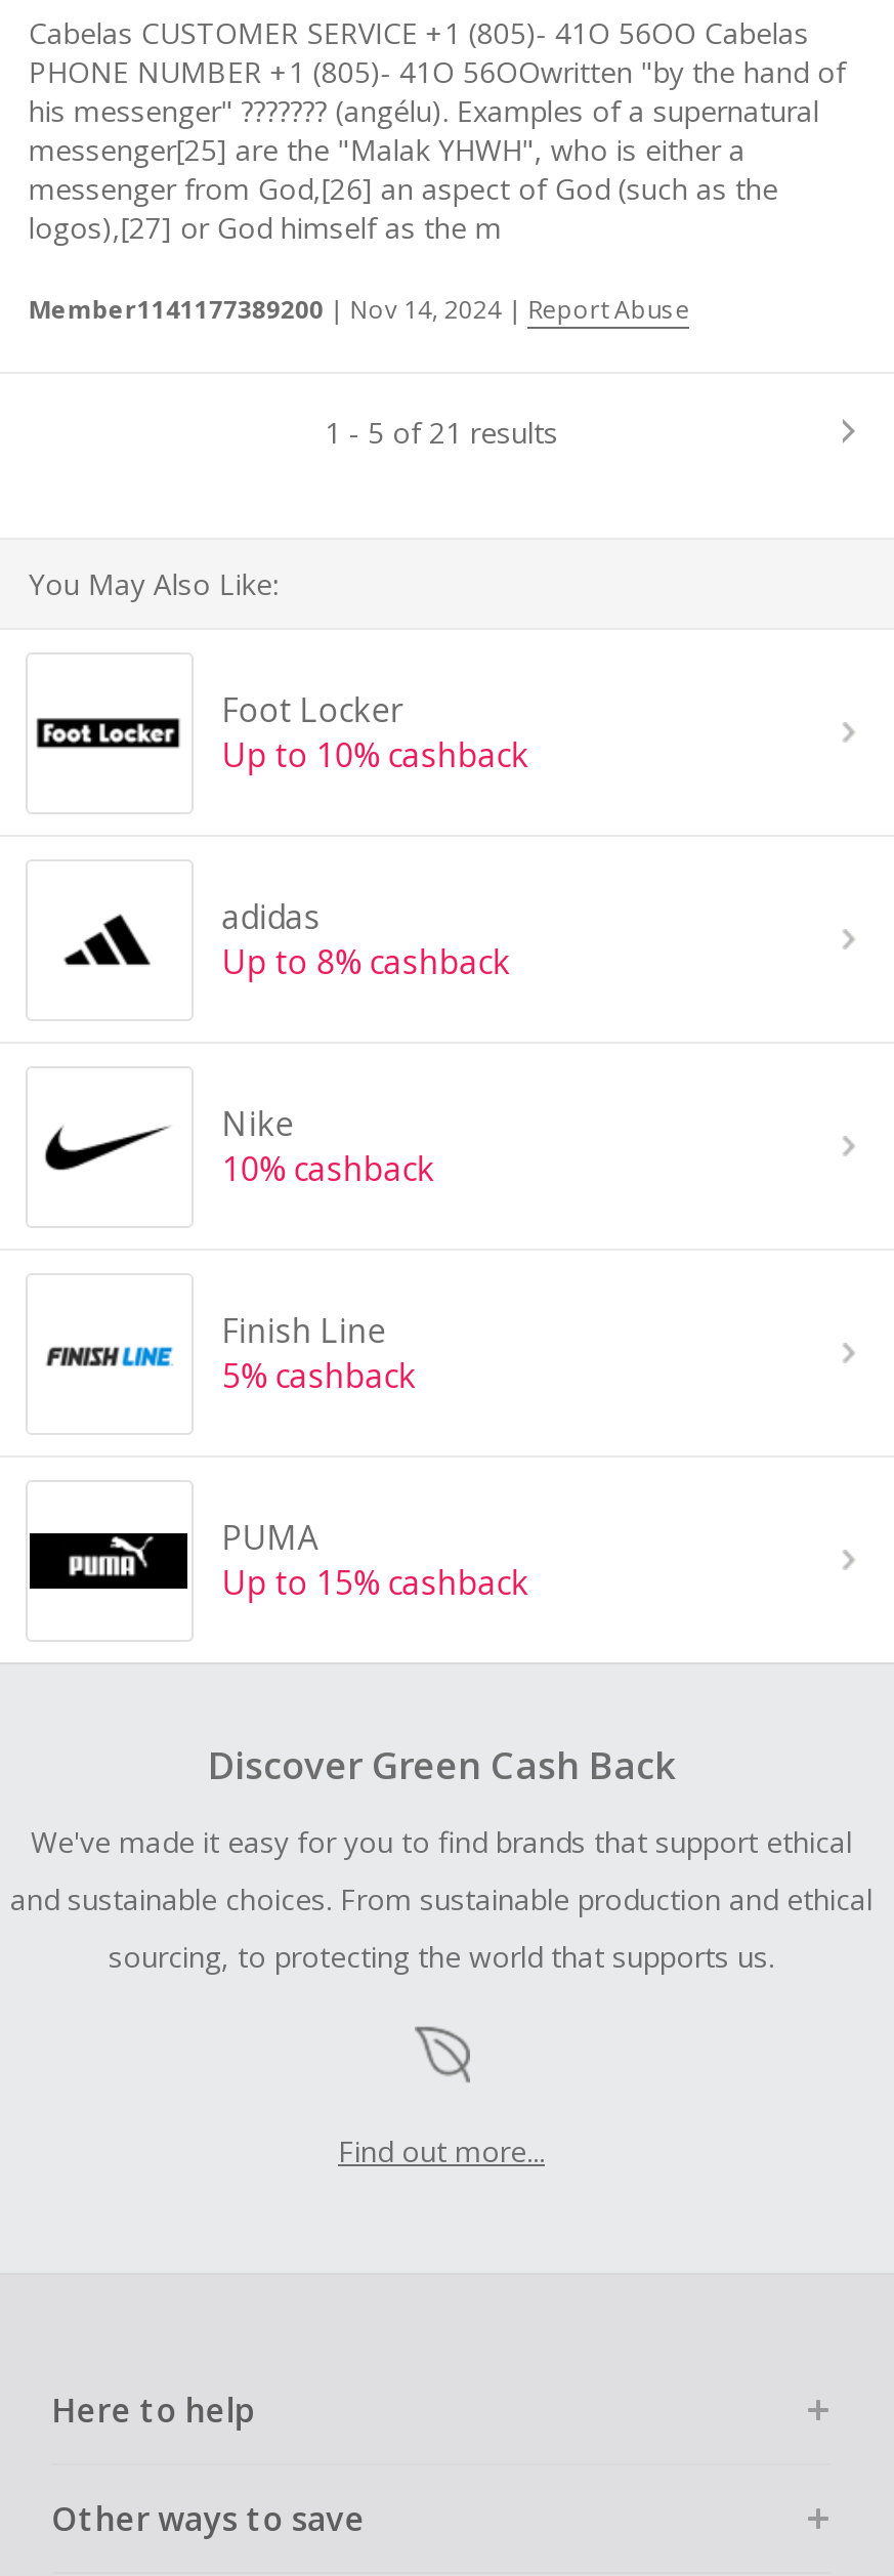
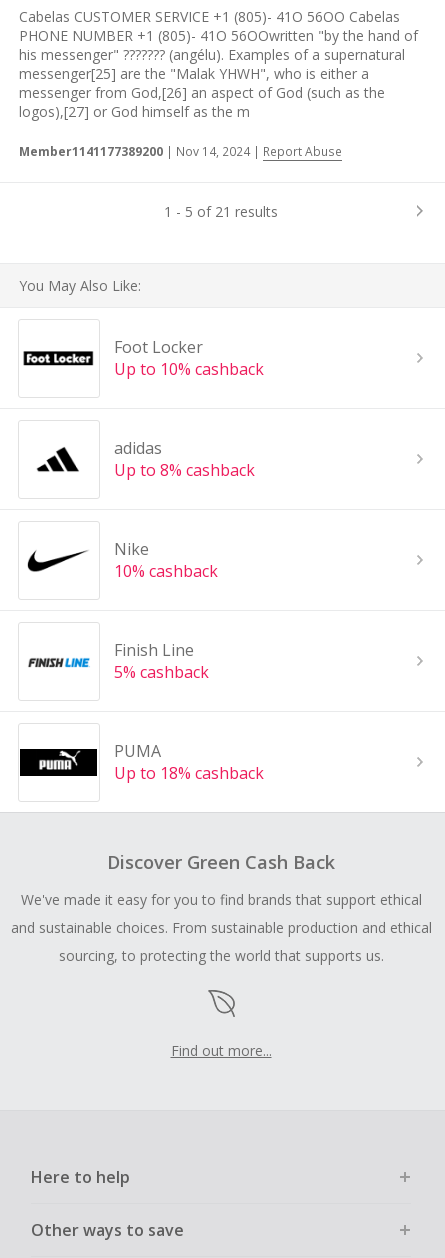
- Up to 15% cashback
+ Up to 18% cashback
